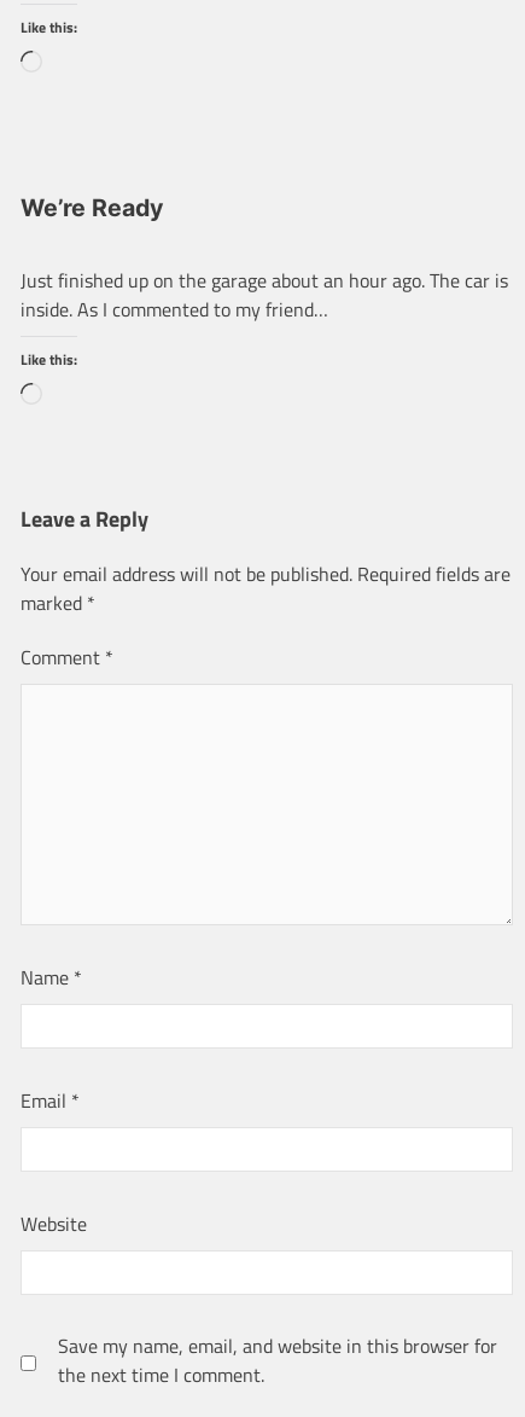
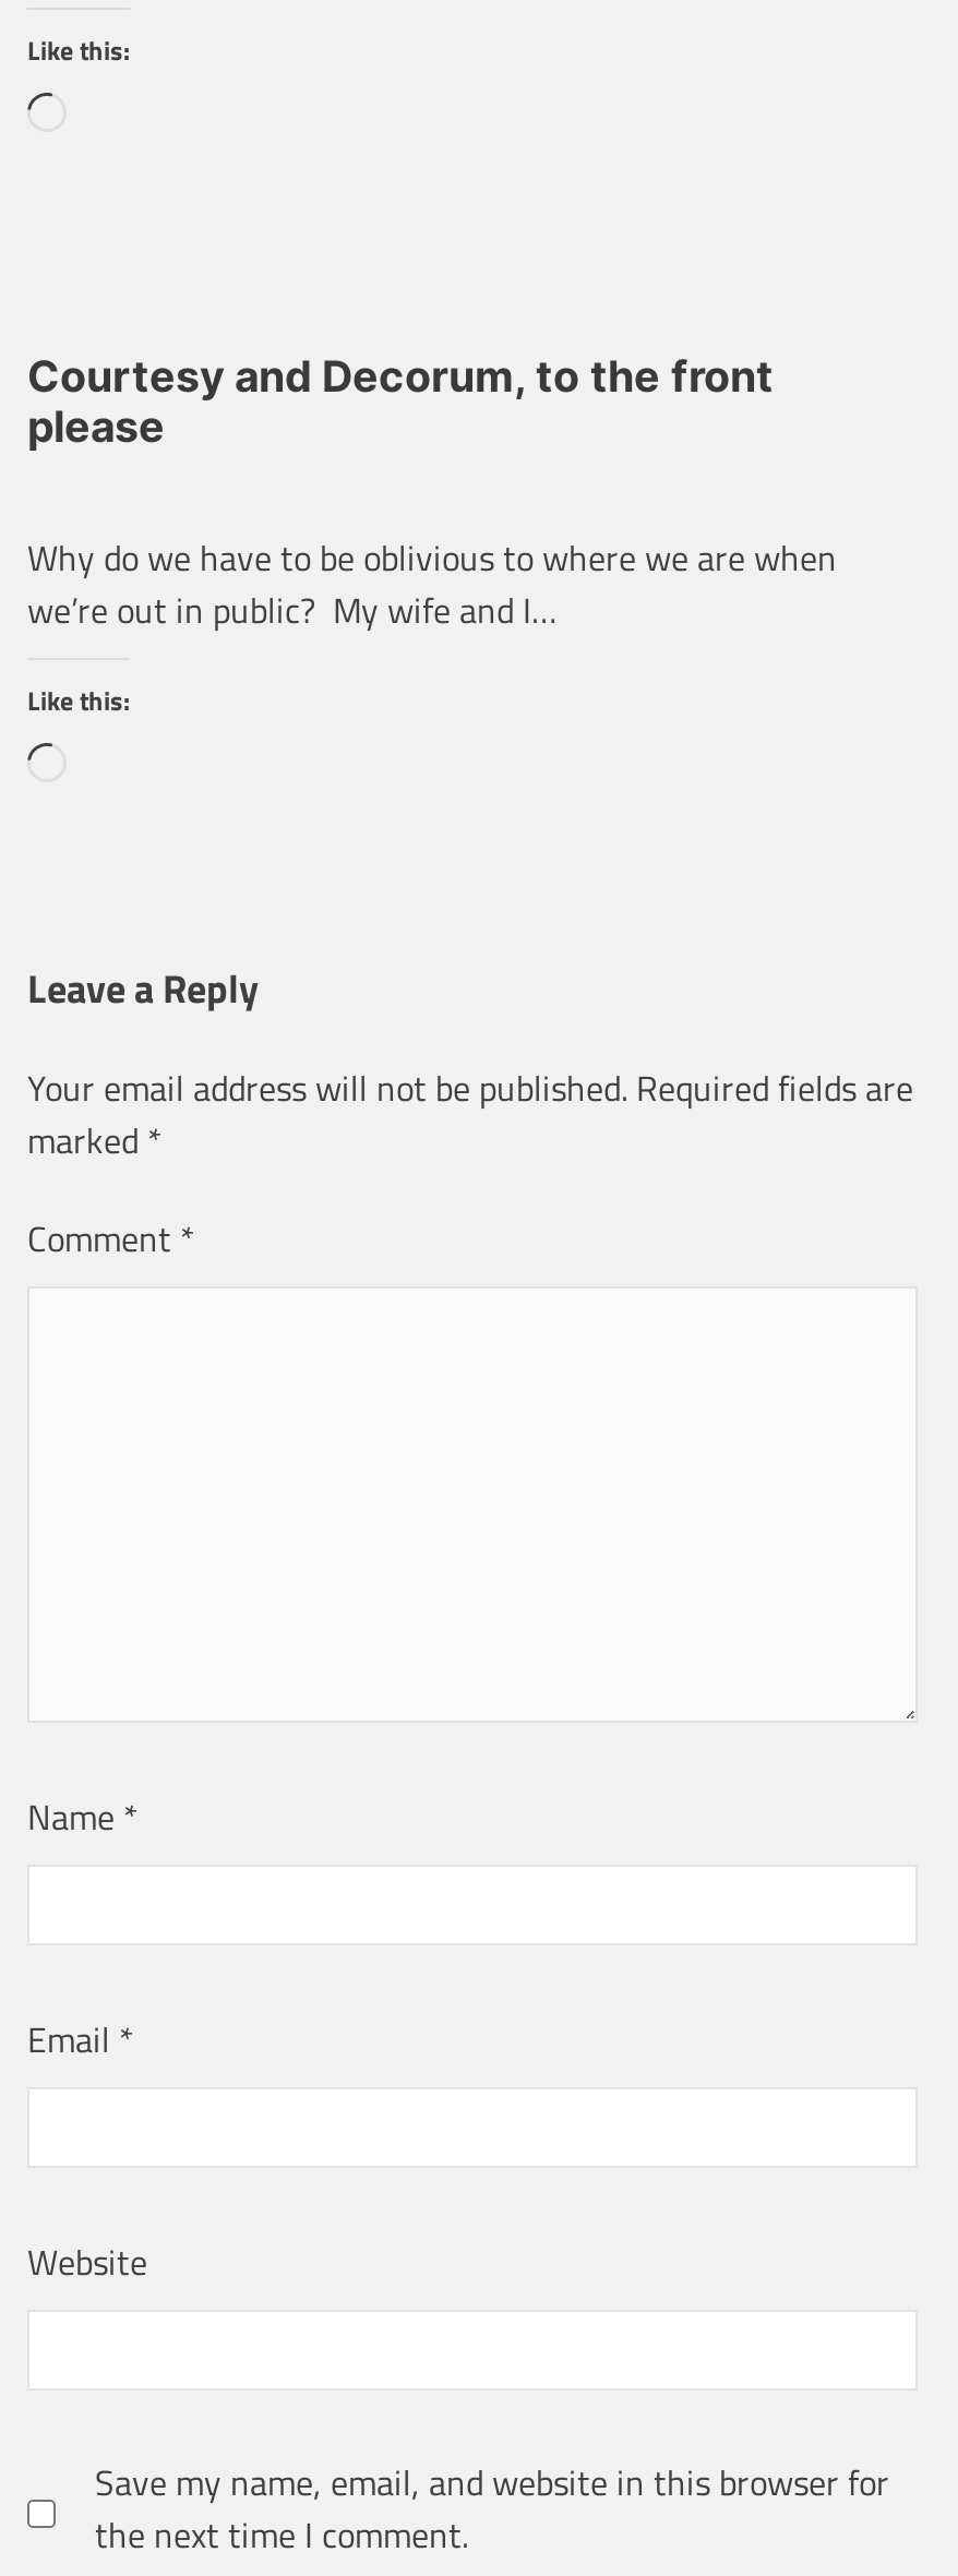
- We’re Ready
+ Courtesy and Decorum, to the front
+ please

- Just finished up on the garage about an hour ago. The car is
- inside. As I commented to my friend…
+ Why do we have to be oblivious to where we are when
+ we’re out in public? My wife and I…
